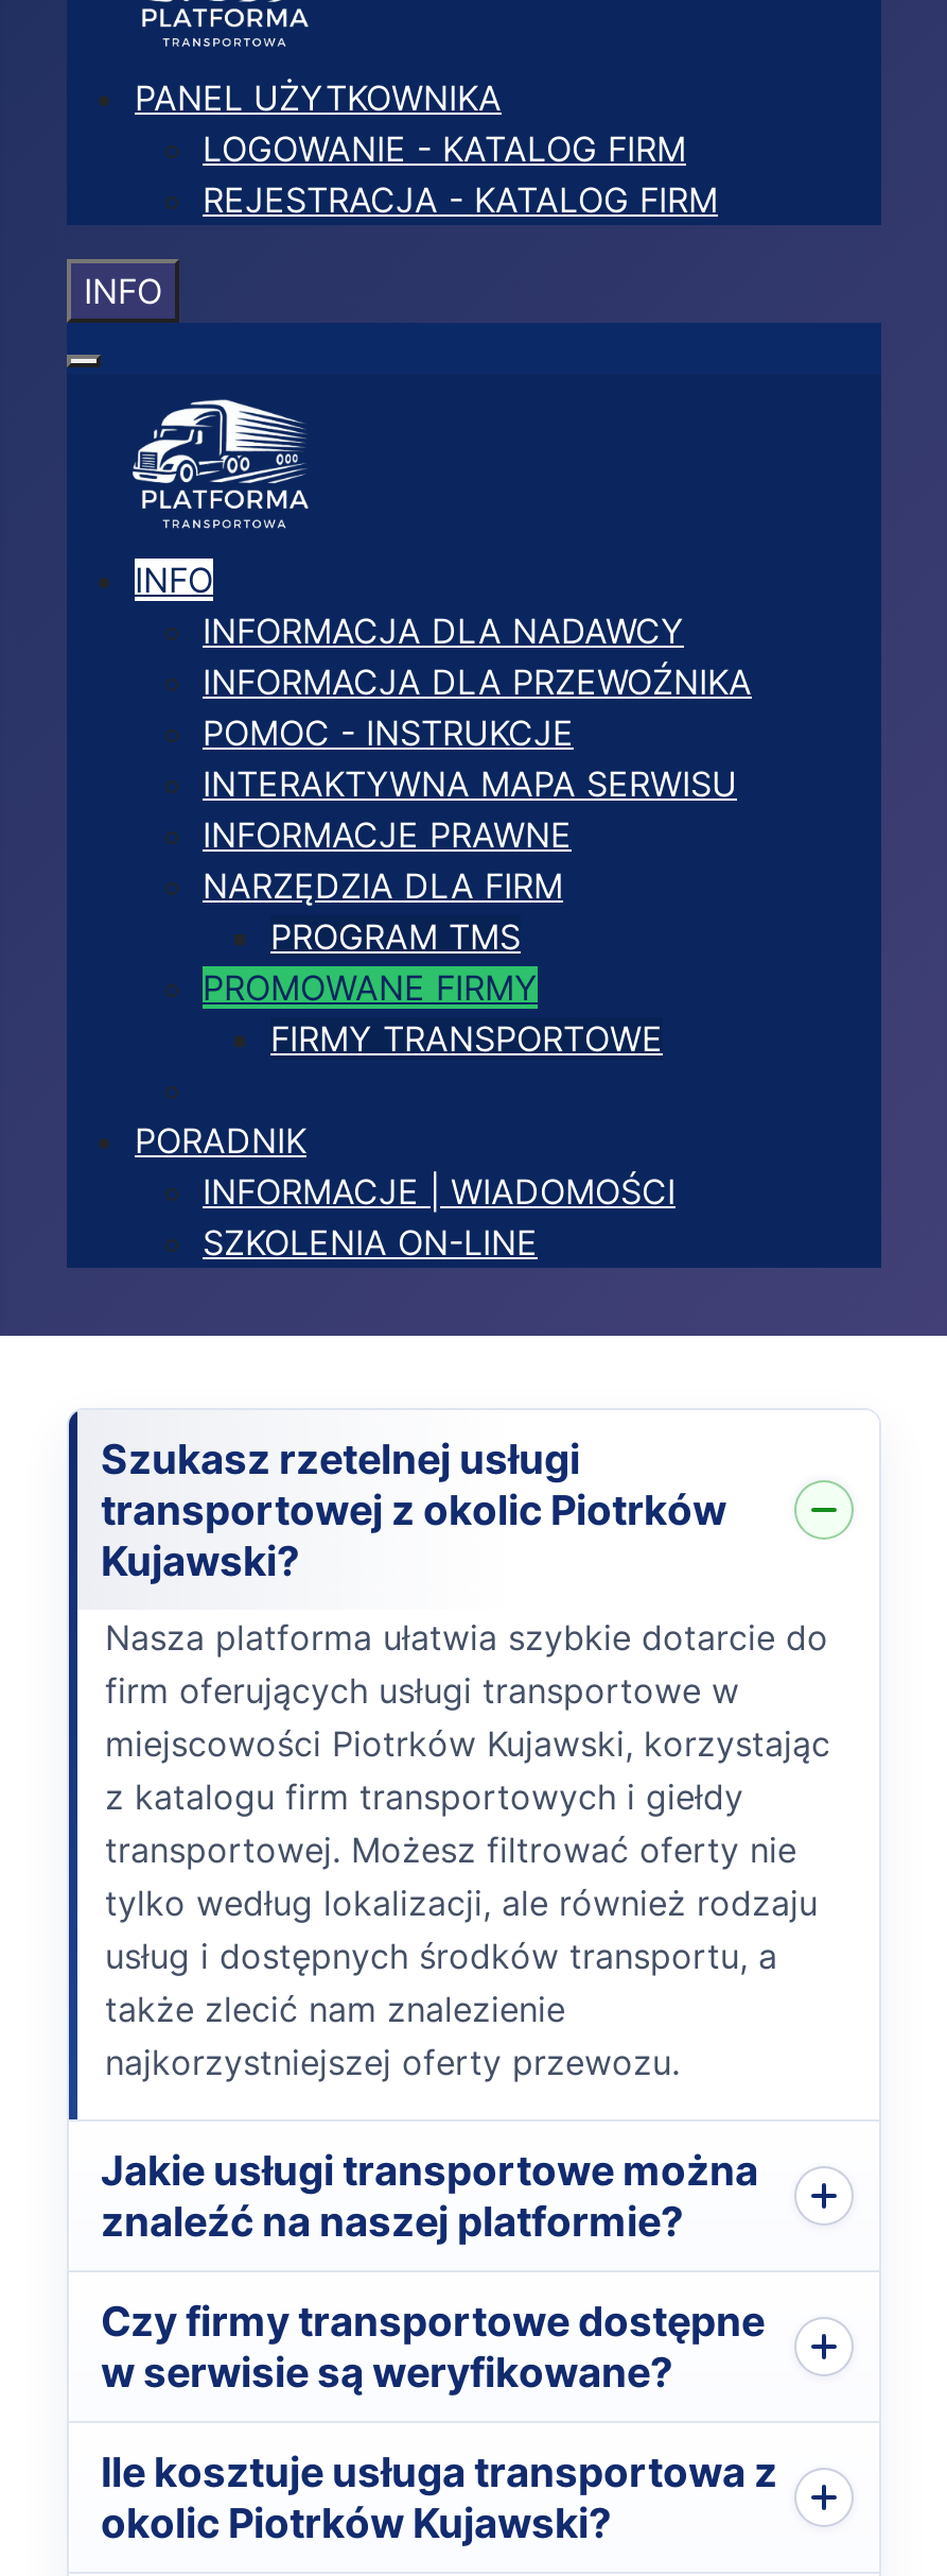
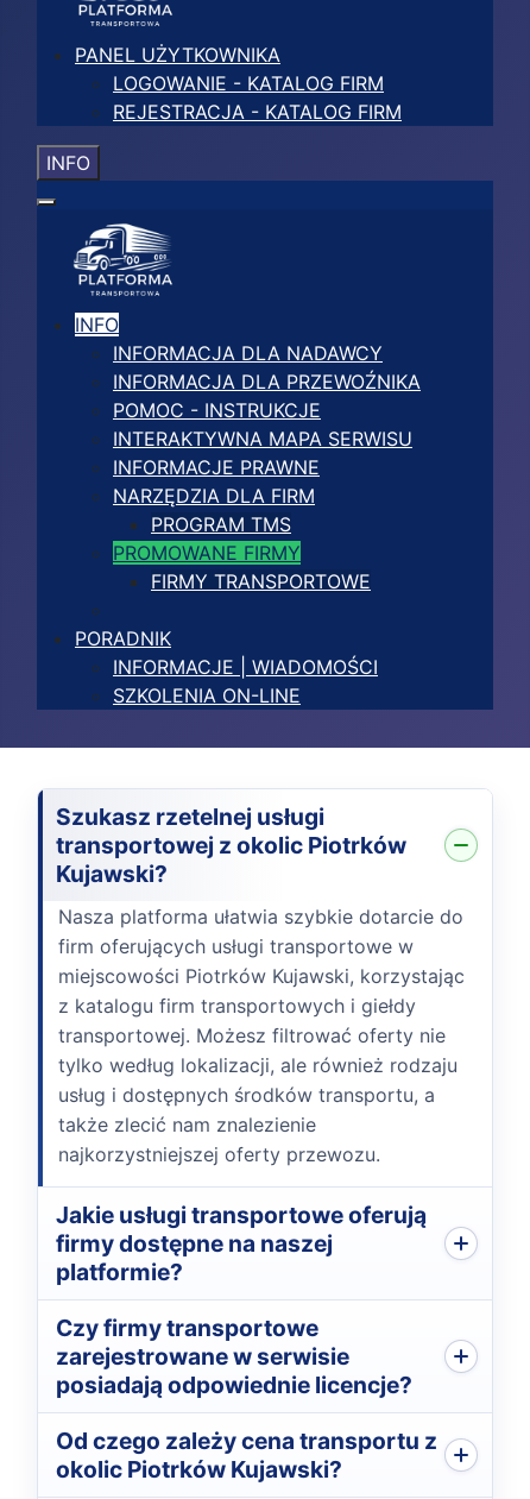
- Jakie usługi transportowe można
- znaleźć na naszej platformie?
+ Jakie usługi transportowe oferują
+ firmy dostępne na naszej
+ platformie?

- Czy firmy transportowe dostępne
- w serwisie są weryfikowane?
+ Czy firmy transportowe
+ zarejestrowane w serwisie
+ posiadają odpowiednie licencje?

- Ile kosztuje usługa transportowa z
+ Od czego zależy cena transportu z
